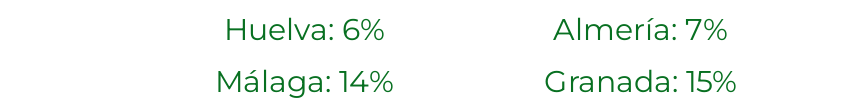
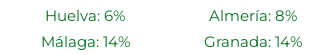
- Almería: 7%
+ Almería: 8%

- Granada: 15%
+ Granada: 14%
